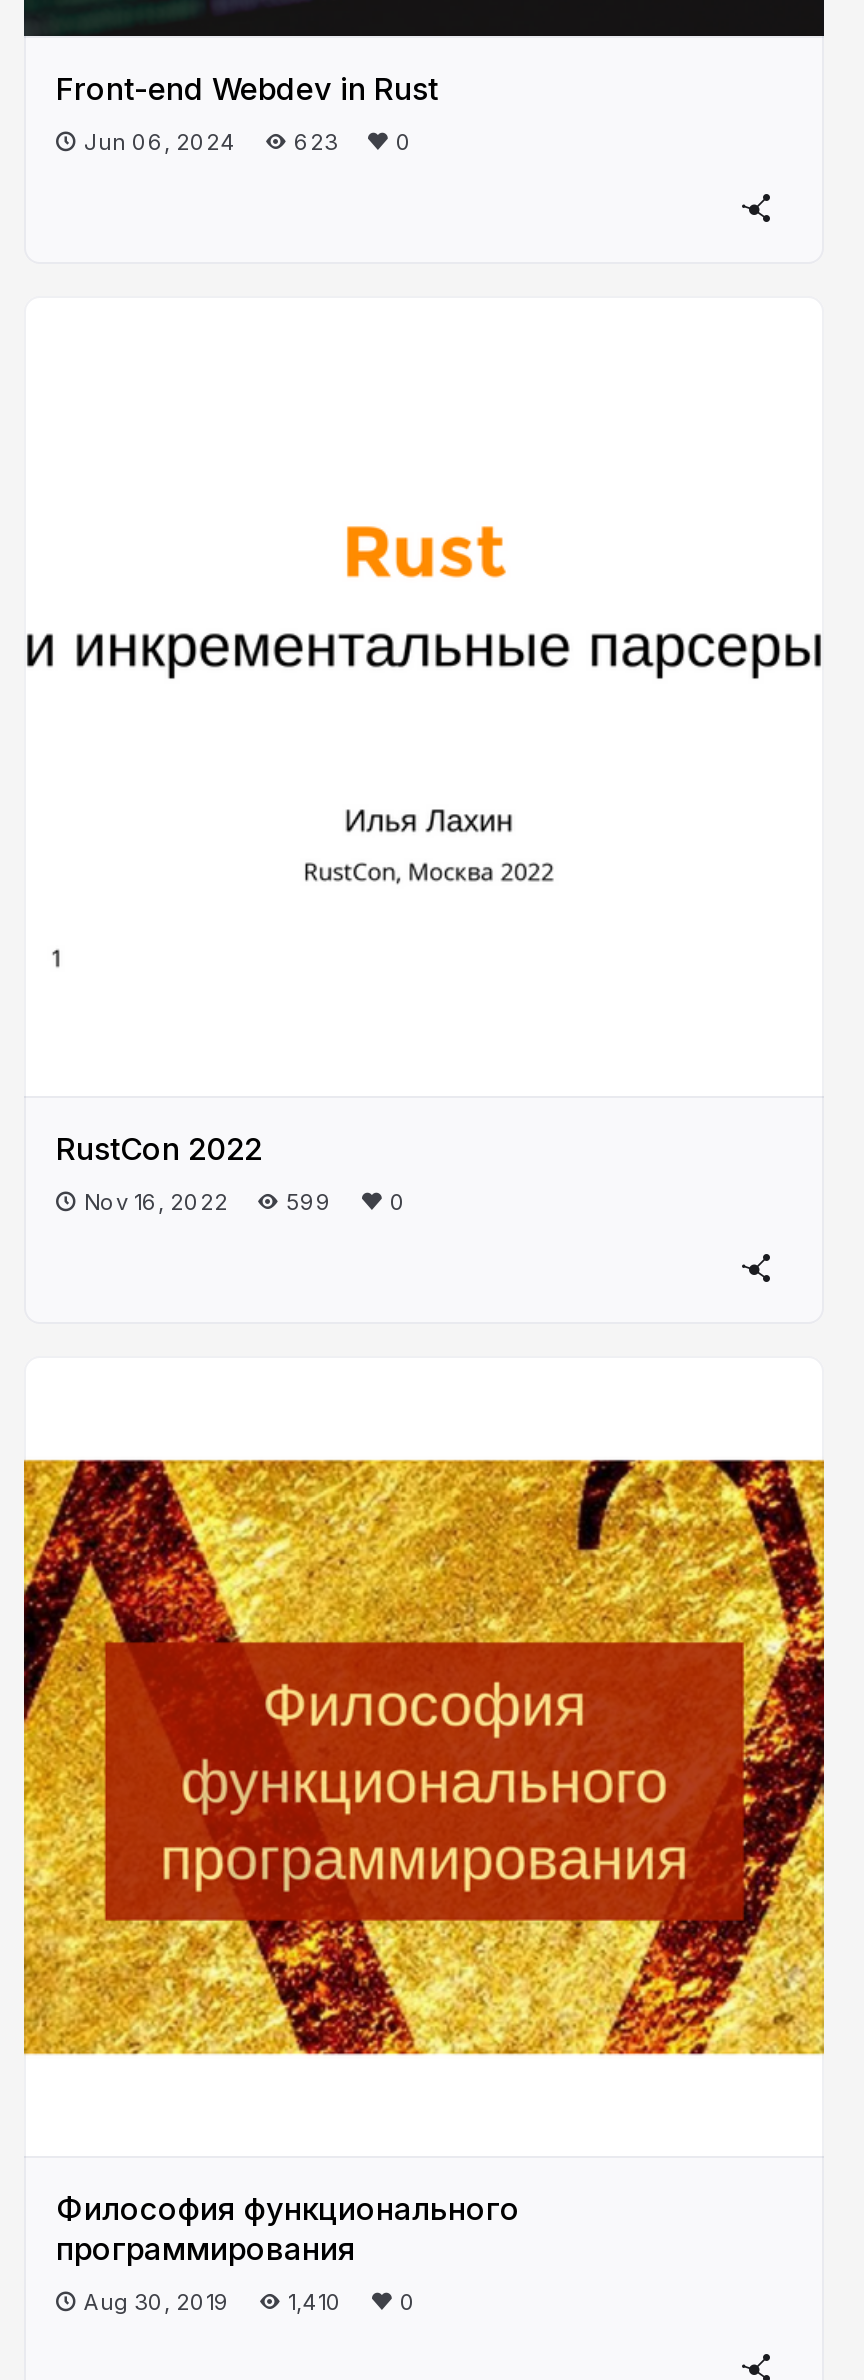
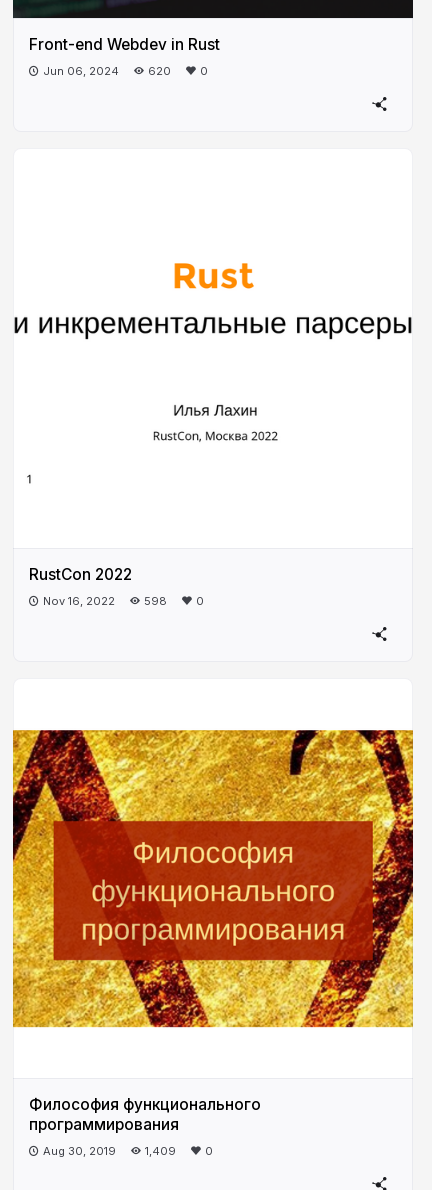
- 623
+ 620

- 599
+ 598

- 1,410
+ 1,409
